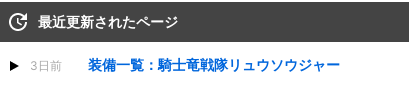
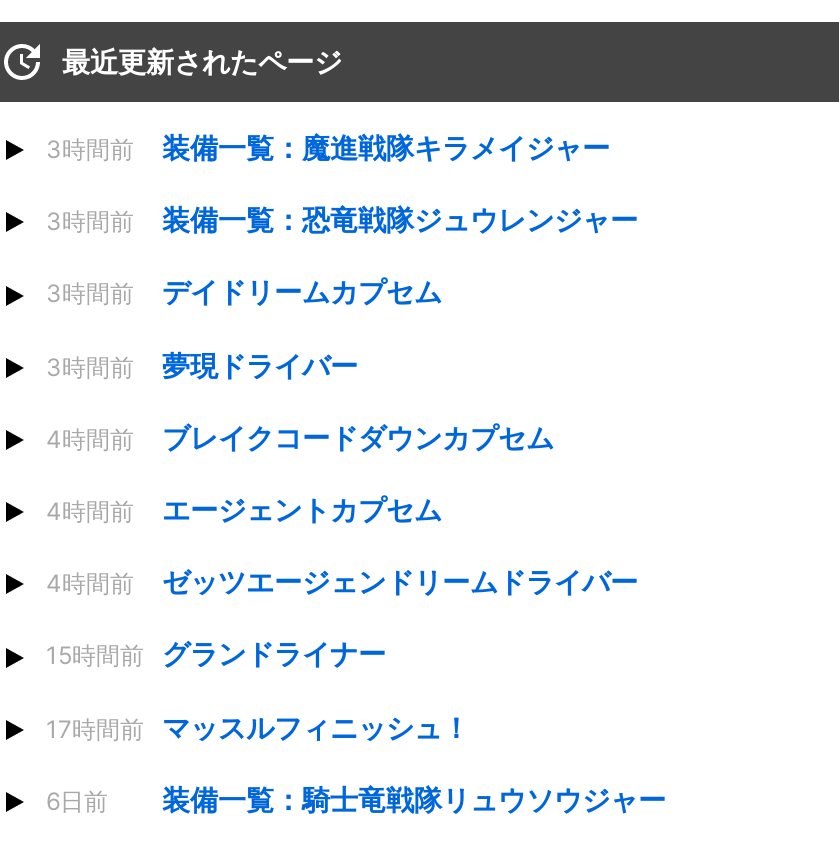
- 3日前
+ 3時間前
+ 装備一覧：魔進戦隊キラメイジャー
+ 3時間前
+ 装備一覧：恐竜戦隊ジュウレンジャー
+ 3時間前
+ デイドリームカプセム
+ 3時間前
+ 夢現ドライバー
+ 4時間前
+ ブレイクコードダウンカプセム
+ 4時間前
+ エージェントカプセム
+ 4時間前
+ ゼッツエージェンドリームドライバー
+ 15時間前 グランドライナー
+ 17時間前 マッスルフィニッシュ！
+ 6日前
